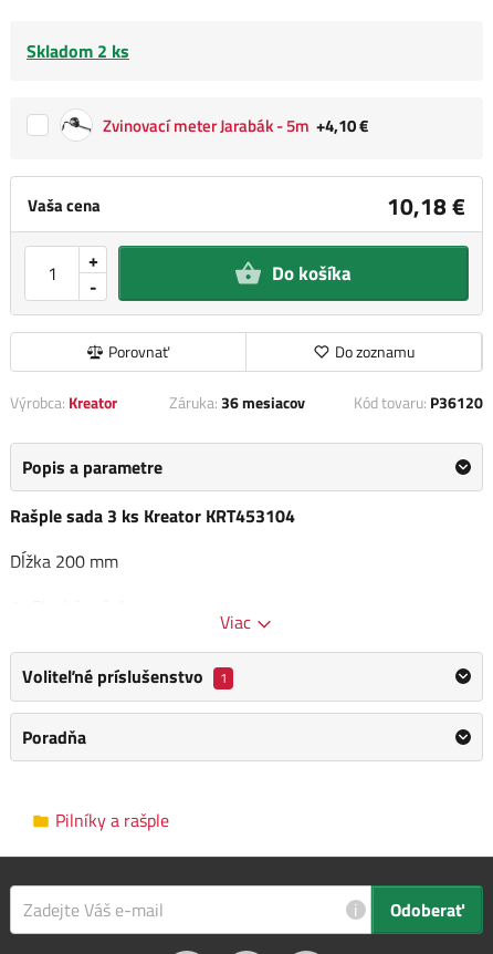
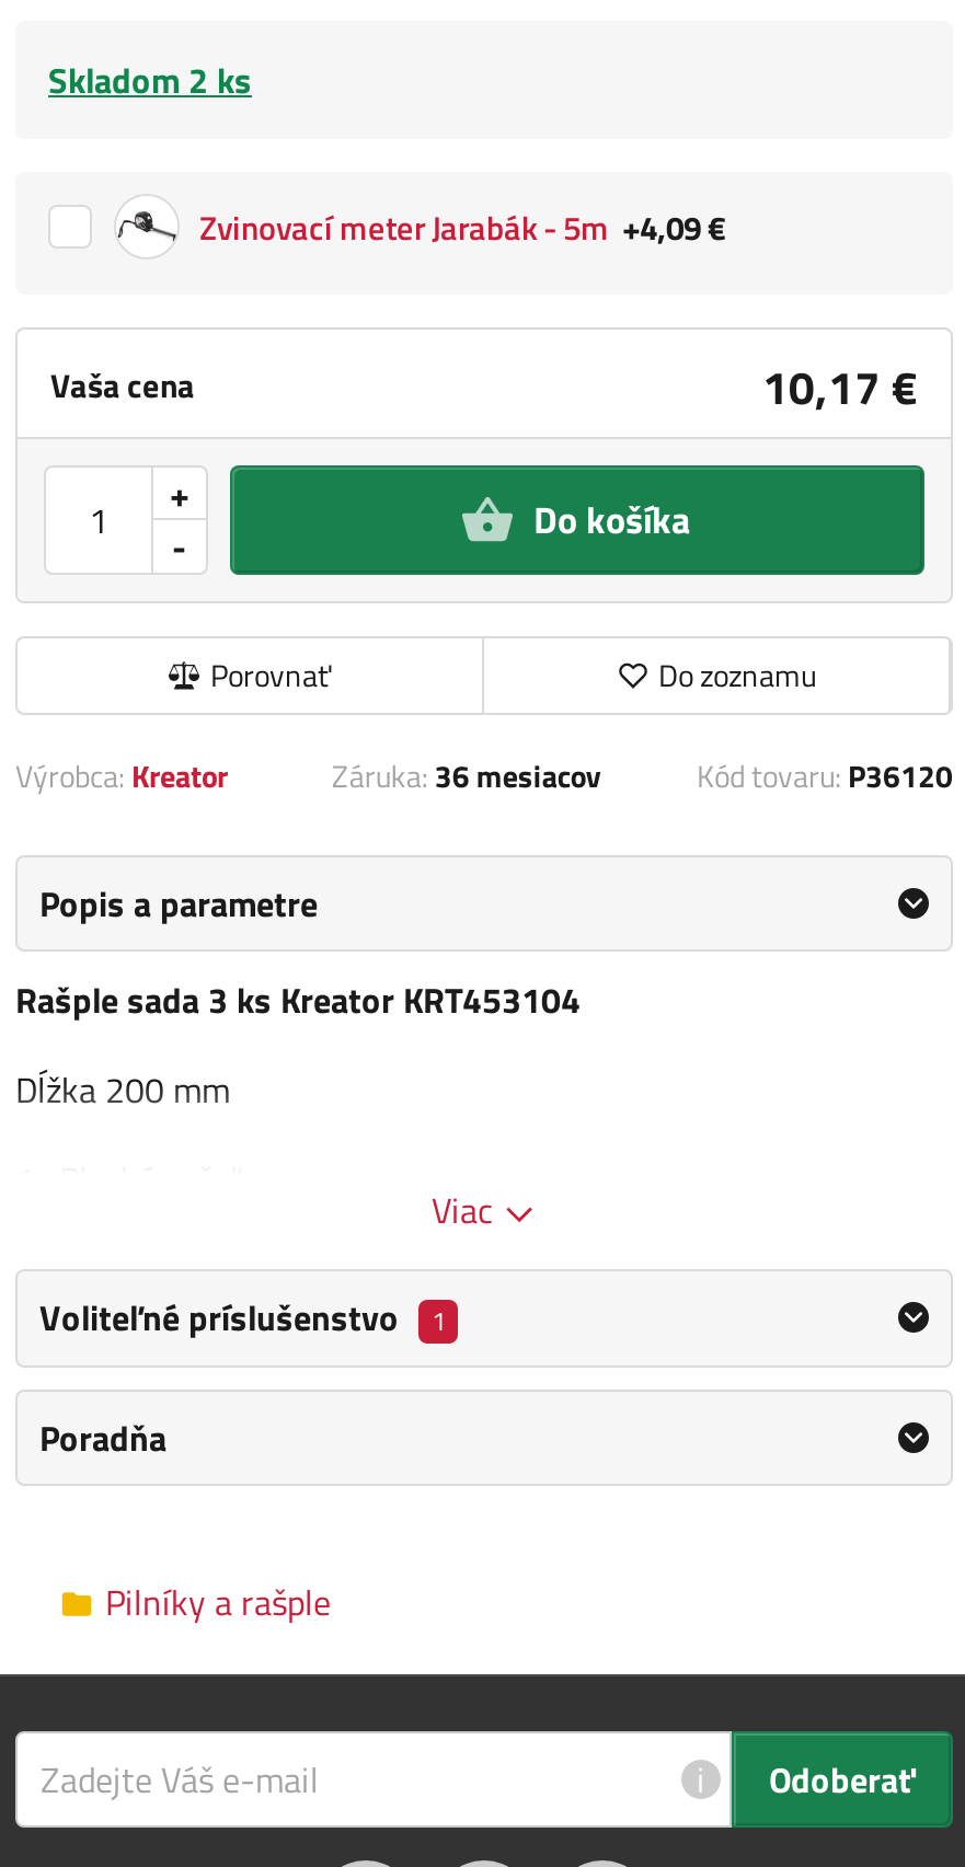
- Zvinovací meter Jarabák - 5m +4,10 €
+ Zvinovací meter Jarabák - 5m +4,09 €

- 10,18 €
+ 10,17 €
